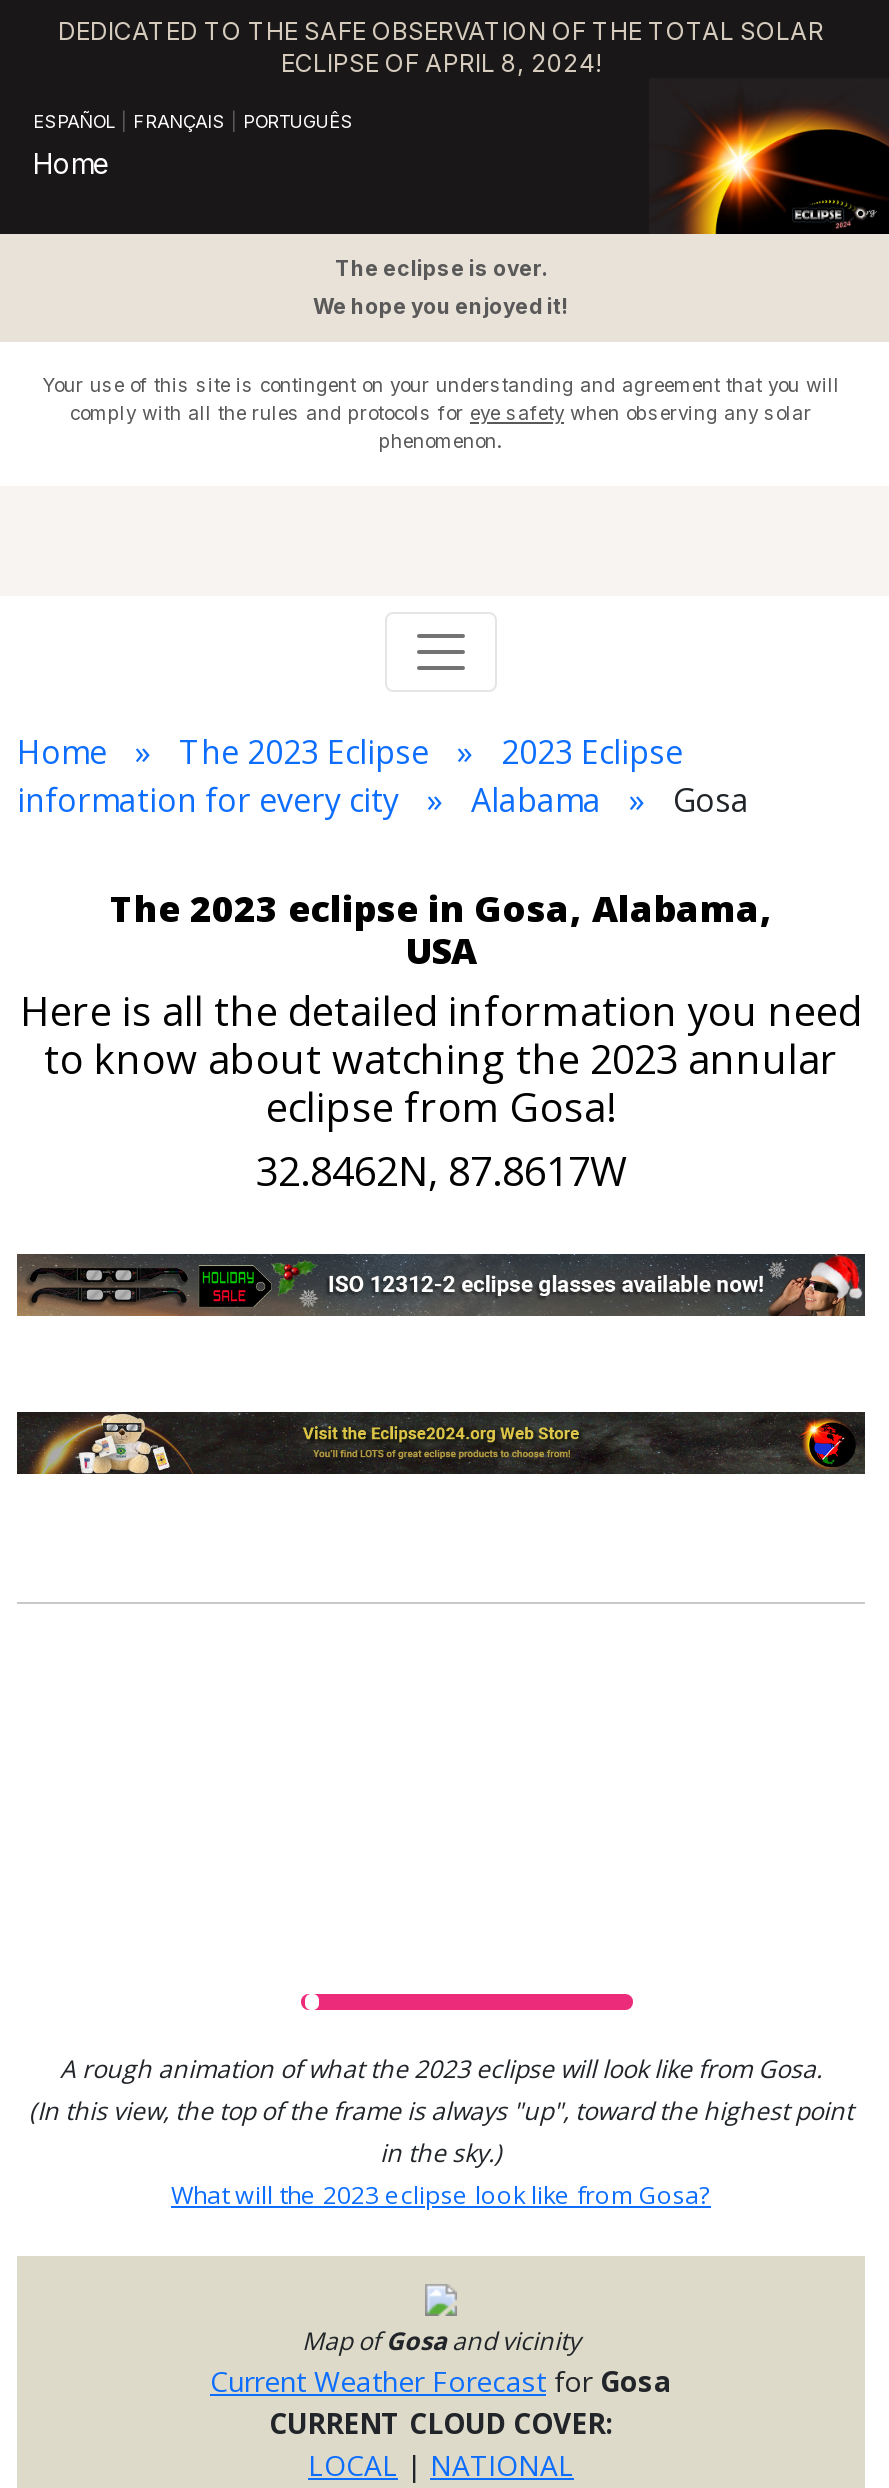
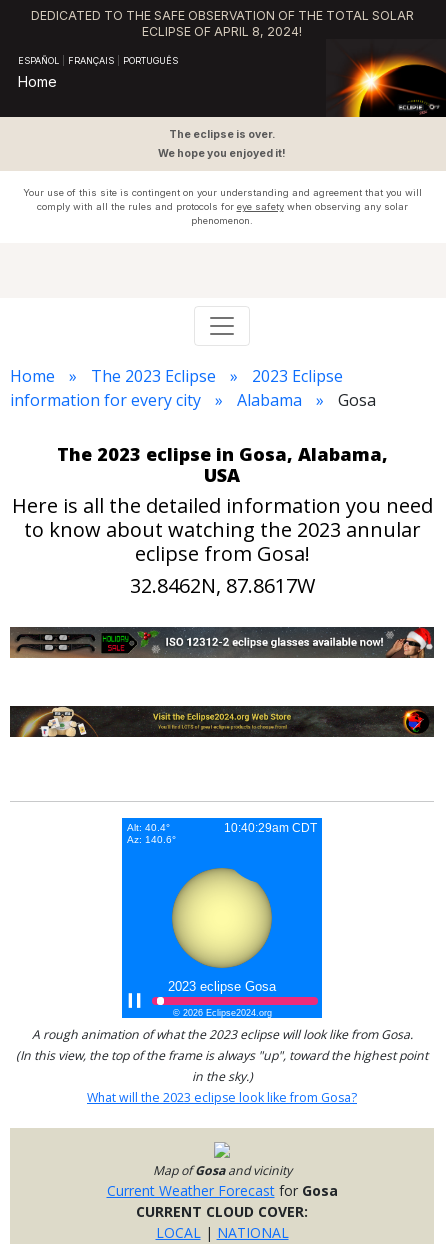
+ [image]
